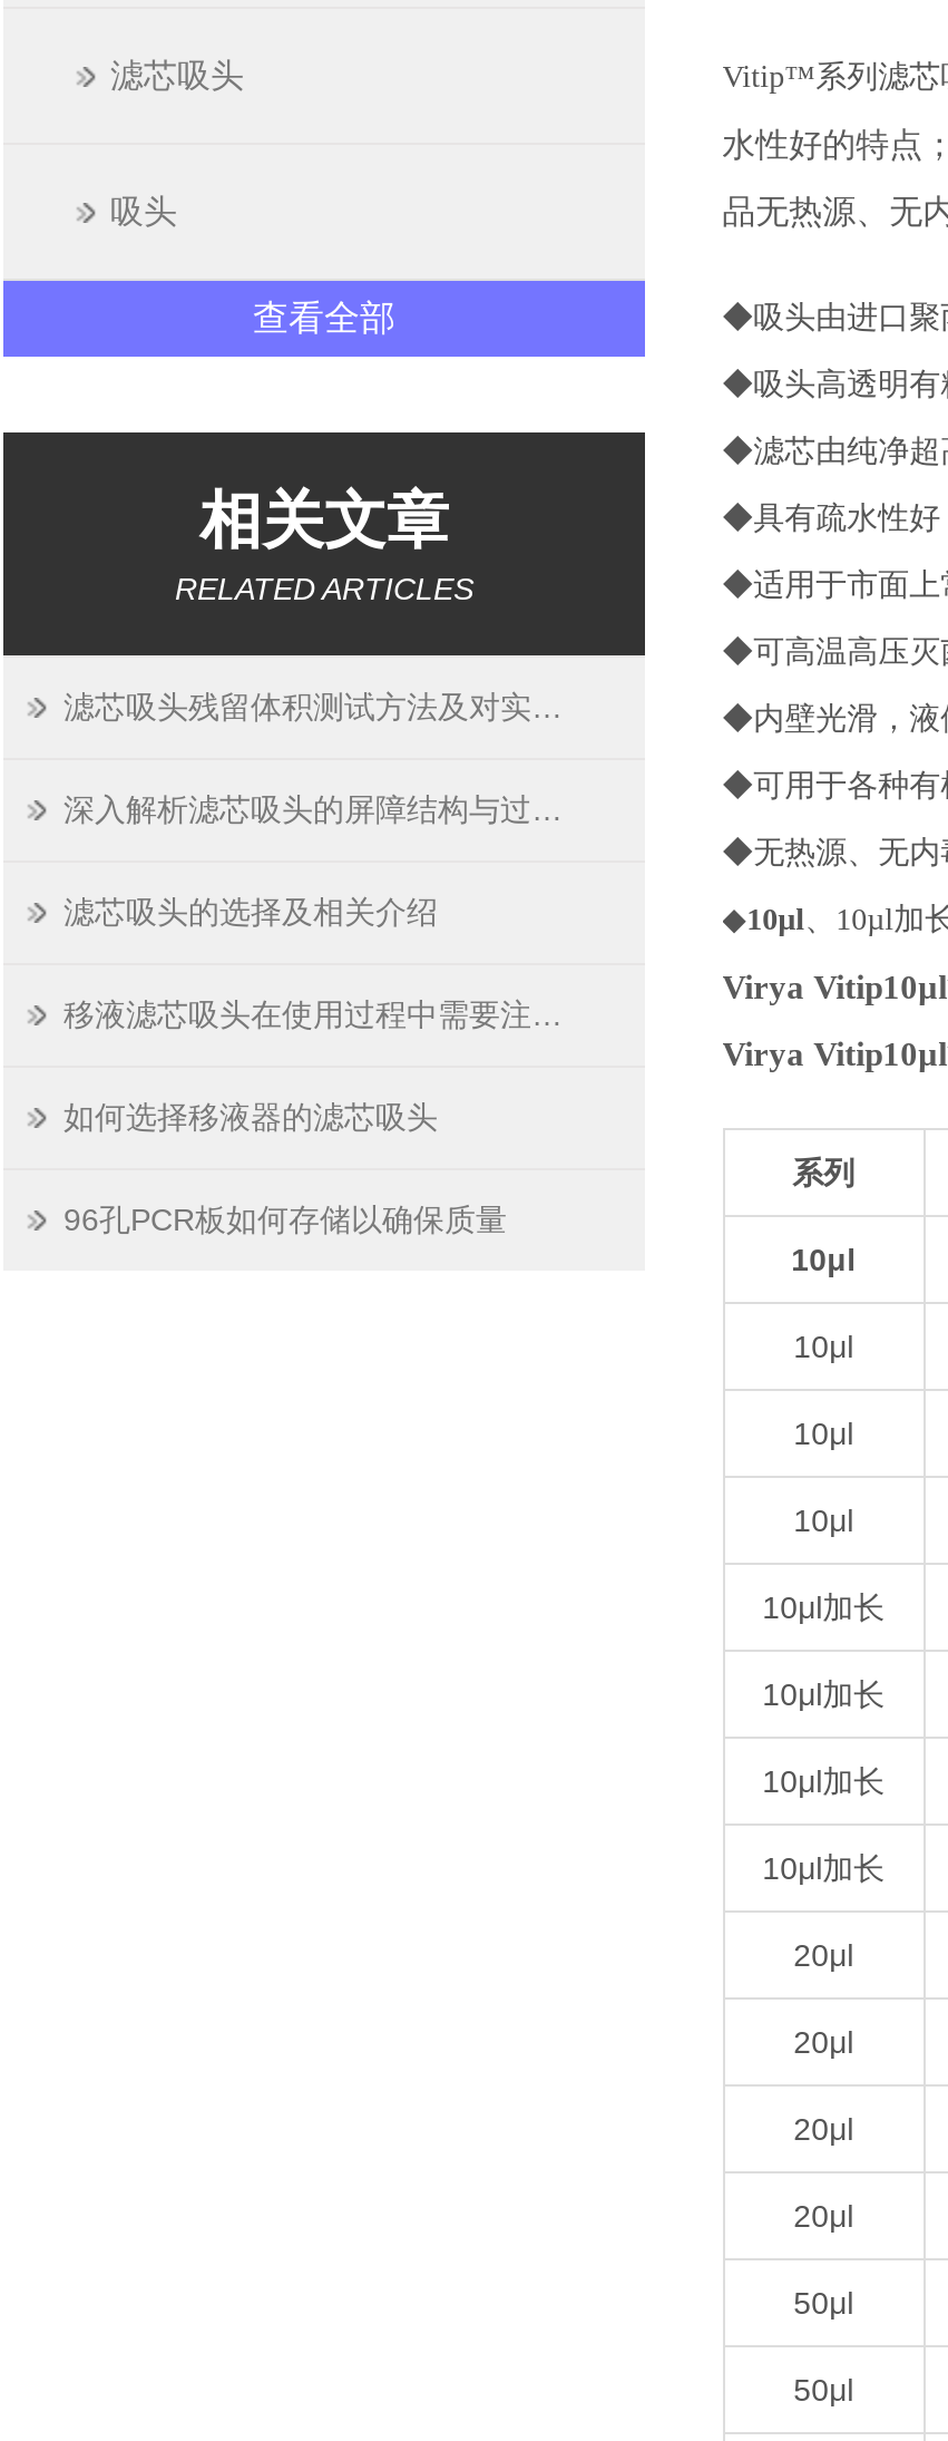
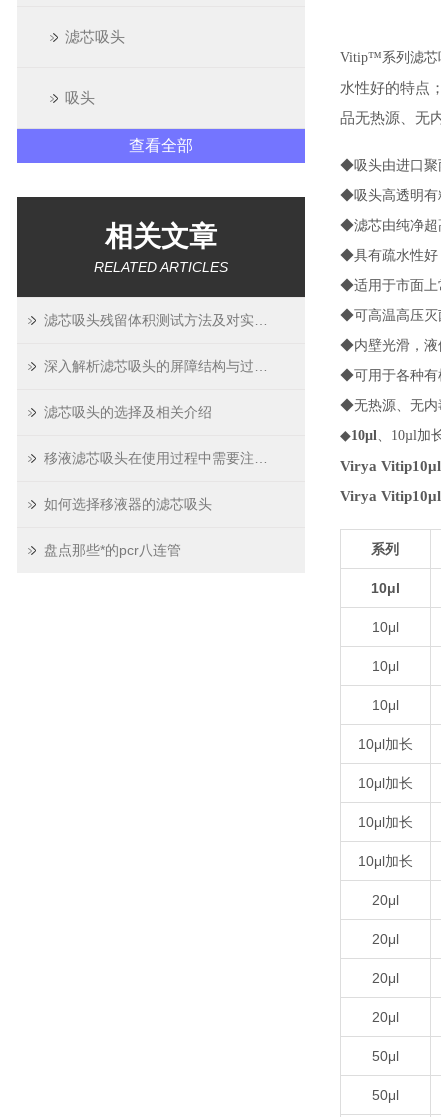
- 96孔PCR板如何存储以确保质量
+ 盘点那些*的pcr八连管
